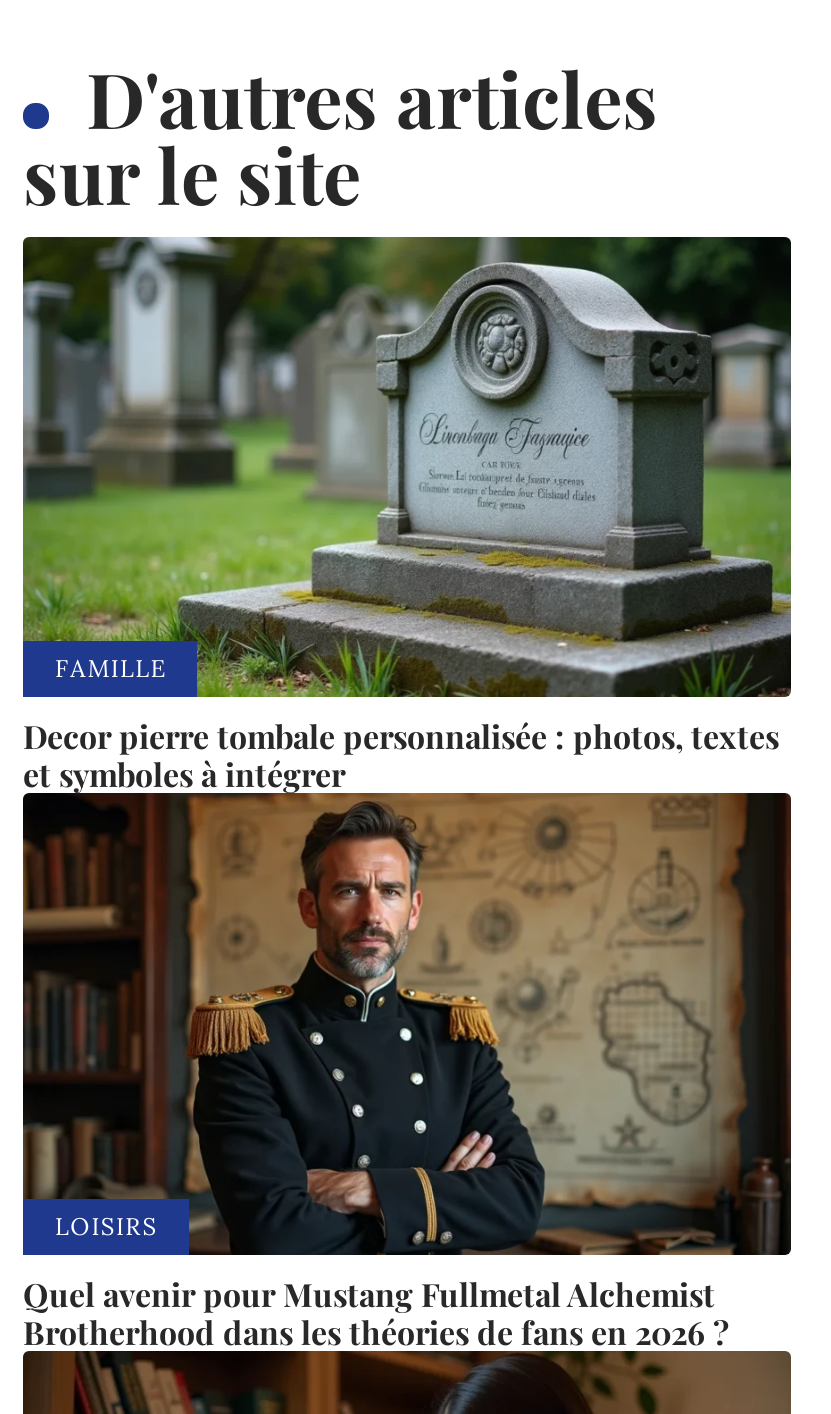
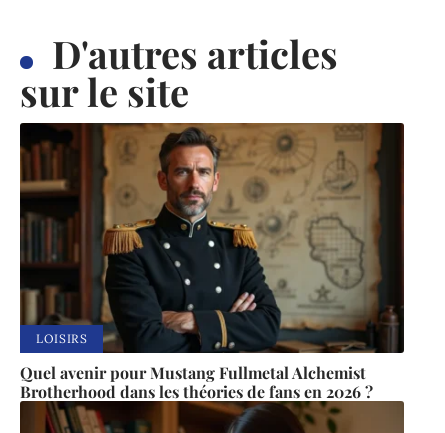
- [image]
- FAMILLE
- Decor pierre tombale personnalisée : photos, textes
- et symboles à intégrer
